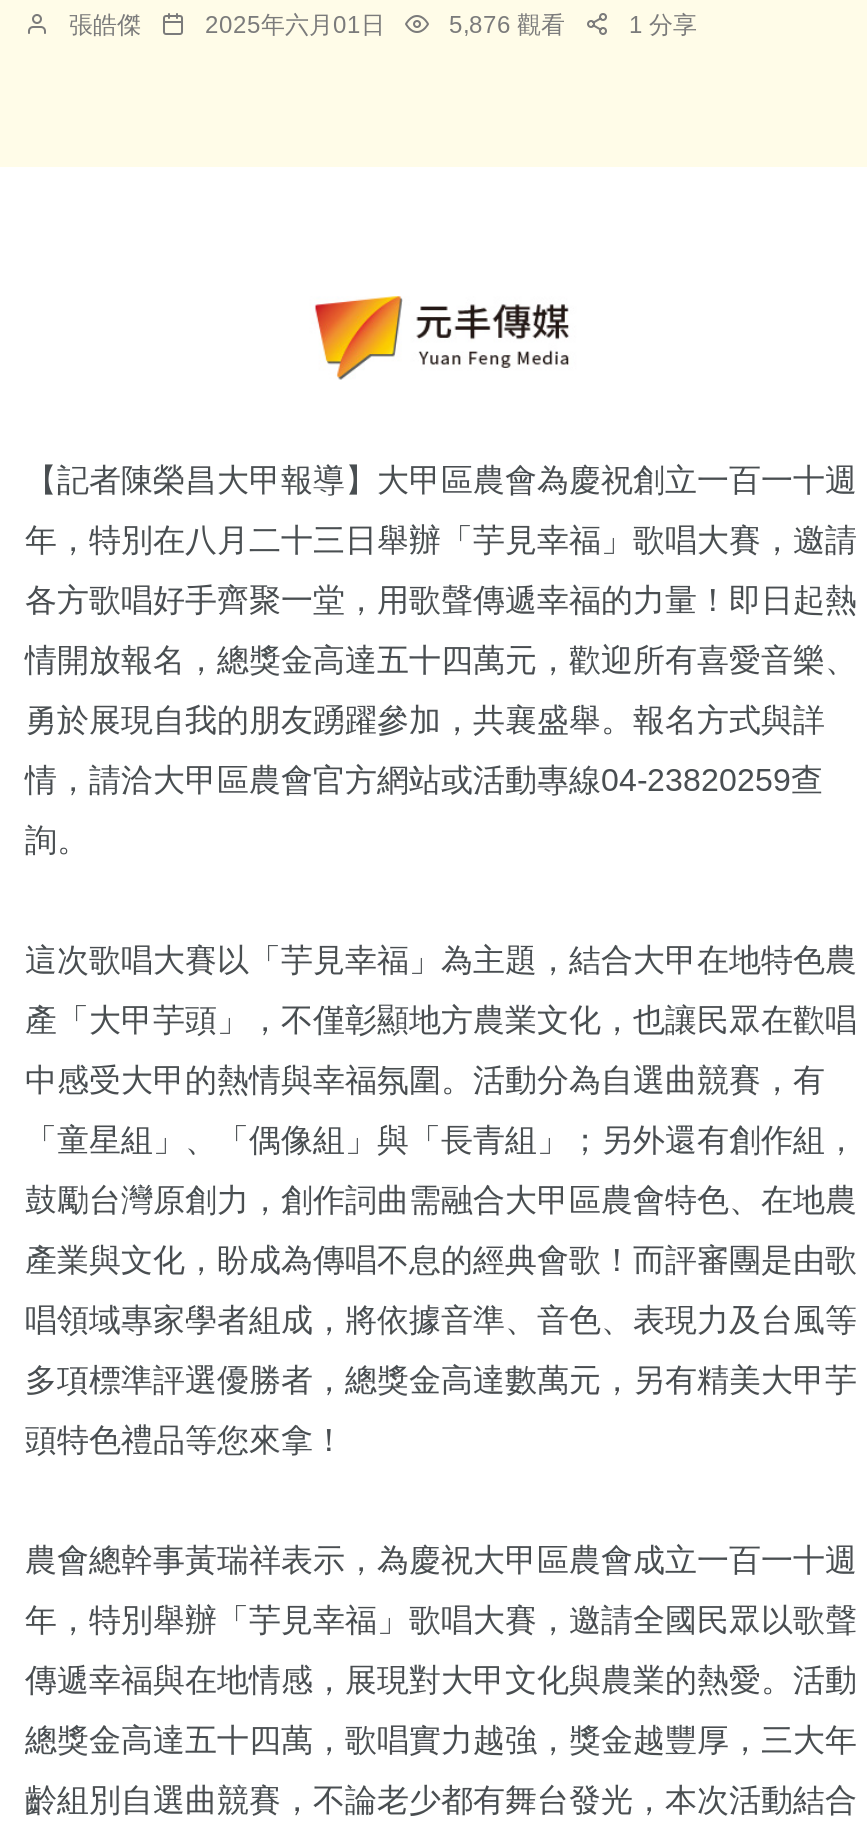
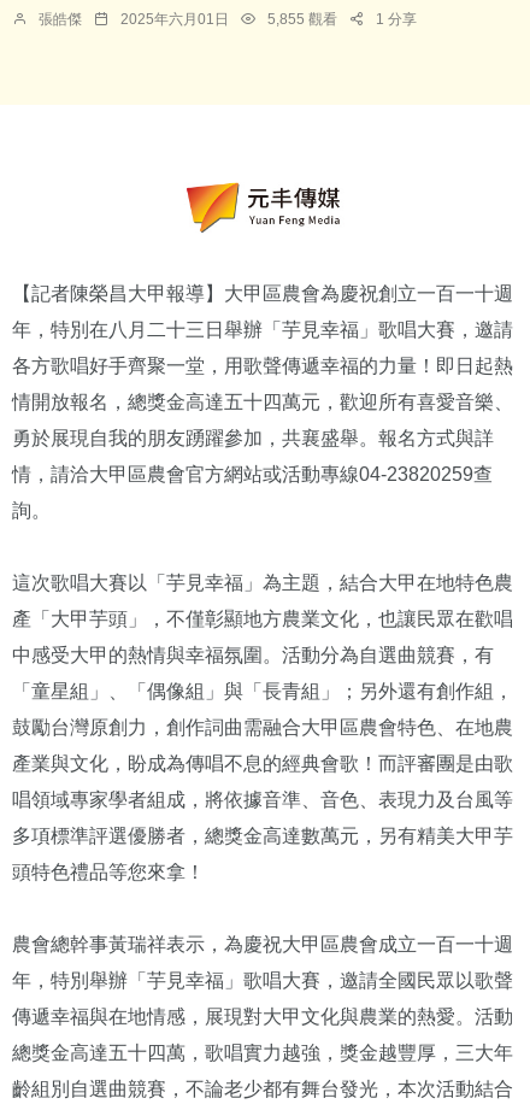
- 5,876 觀看
+ 5,855 觀看
